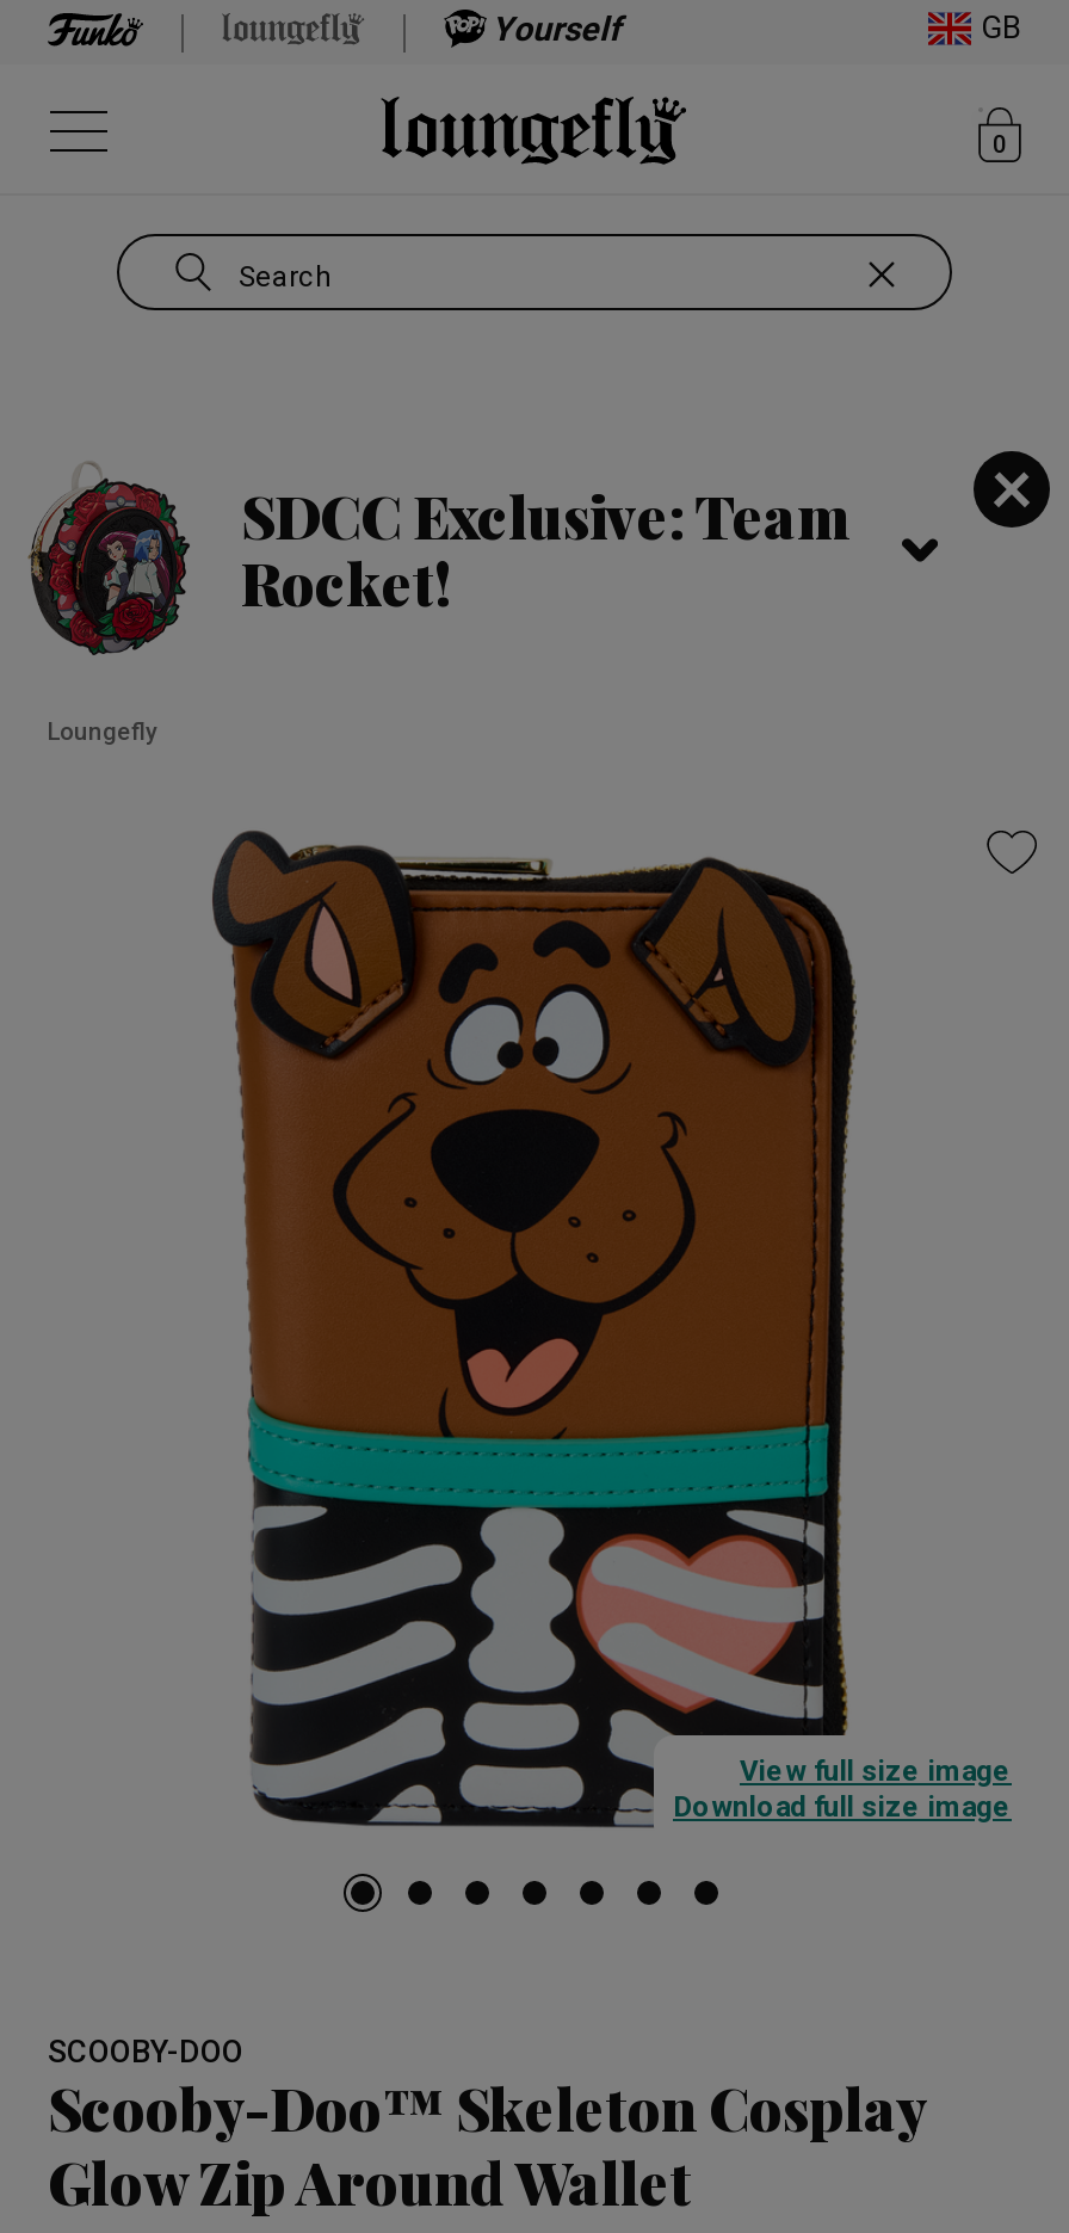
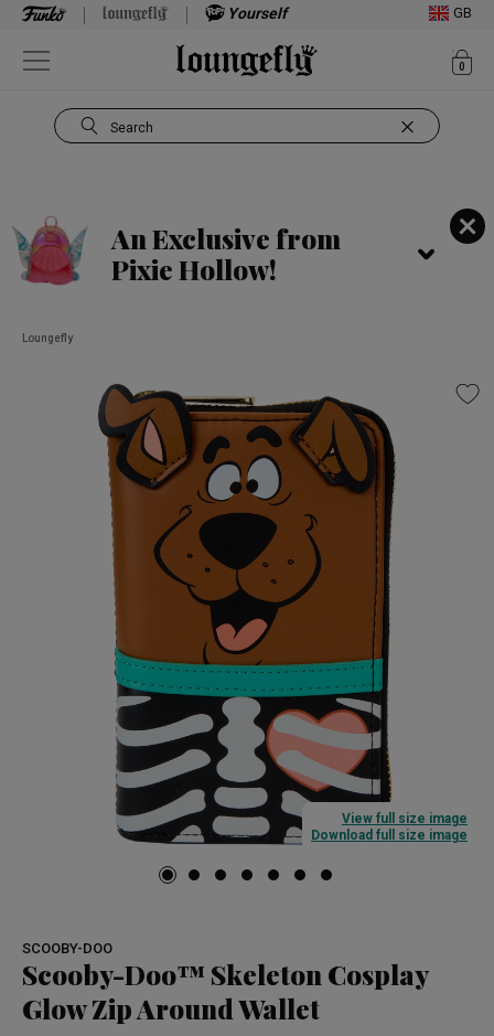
- [image]
- SDCC Exclusive: Team
- Rocket!
+ [image]
+ An Exclusive from
+ Pixie Hollow!
